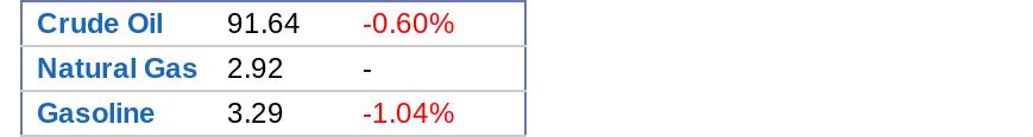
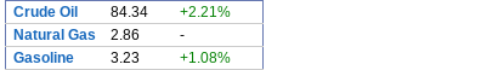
- 91.64
+ 84.34

- -0.60%
+ +2.21%

- Natural Gas 2.92
+ Natural Gas 2.86

- 3.29
+ 3.23

- -1.04%
+ +1.08%
